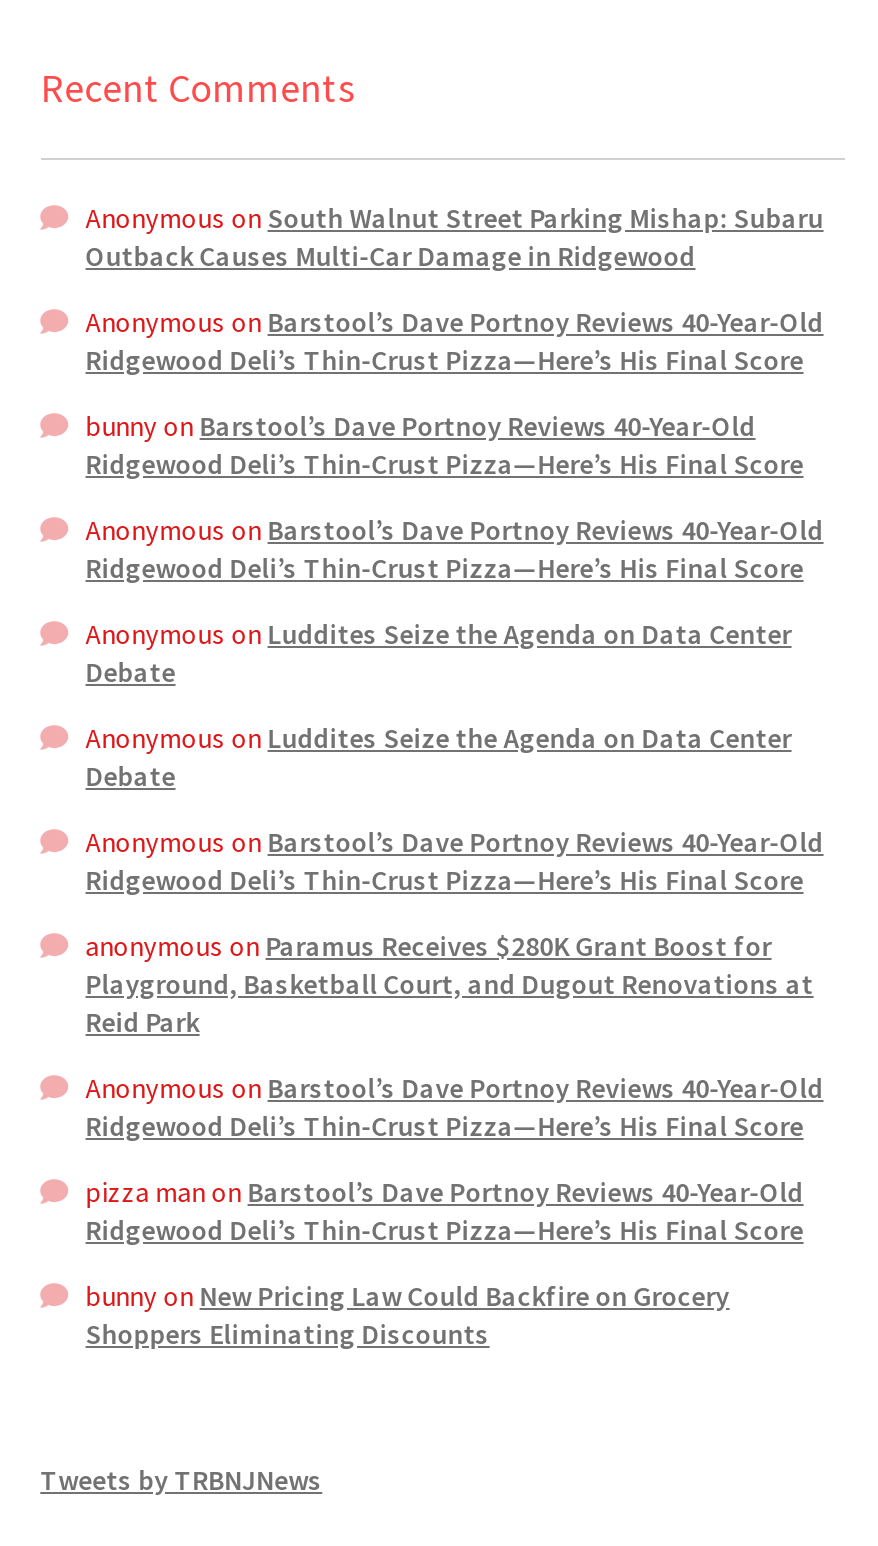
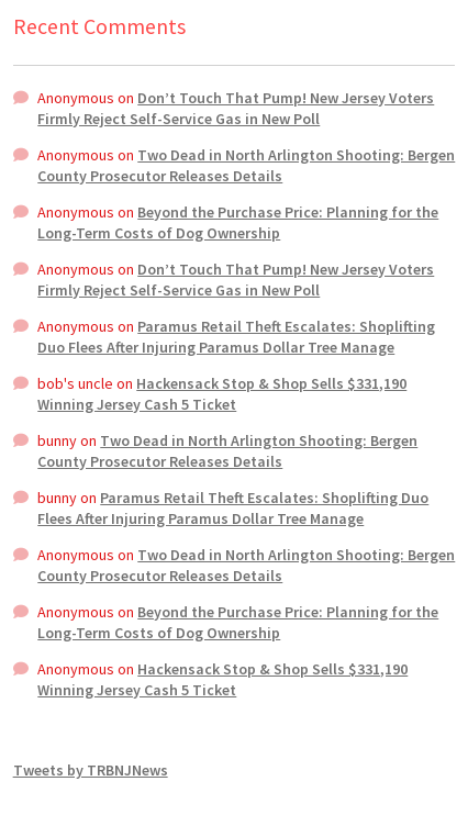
- Anonymous on South Walnut Street Parking Mishap: Subaru
- Outback Causes Multi-Car Damage in Ridgewood
+ Anonymous on Don’t Touch That Pump! New Jersey Voters
+ Firmly Reject Self-Service Gas in New Poll

- Anonymous on Barstool’s Dave Portnoy Reviews 40-Year-Old
- Ridgewood Deli’s Thin-Crust Pizza—Here’s His Final Score
+ Anonymous on Two Dead in North Arlington Shooting: Bergen
+ County Prosecutor Releases Details

- bunny on Barstool’s Dave Portnoy Reviews 40-Year-Old
- Ridgewood Deli’s Thin-Crust Pizza—Here’s His Final Score
+ Anonymous on Beyond the Purchase Price: Planning for the
+ Long-Term Costs of Dog Ownership

- Anonymous on Barstool’s Dave Portnoy Reviews 40-Year-Old
- Ridgewood Deli’s Thin-Crust Pizza—Here’s His Final Score
+ Anonymous on Don’t Touch That Pump! New Jersey Voters
+ Firmly Reject Self-Service Gas in New Poll

- Anonymous on Luddites Seize the Agenda on Data Center
- Debate
+ Anonymous on Paramus Retail Theft Escalates: Shoplifting
+ Duo Flees After Injuring Paramus Dollar Tree Manage

- Anonymous on Luddites Seize the Agenda on Data Center
- Debate
+ bob's uncle on Hackensack Stop & Shop Sells $331,190
+ Winning Jersey Cash 5 Ticket

- Anonymous on Barstool’s Dave Portnoy Reviews 40-Year-Old
- Ridgewood Deli’s Thin-Crust Pizza—Here’s His Final Score
+ bunny on Two Dead in North Arlington Shooting: Bergen
+ County Prosecutor Releases Details

- anonymous on Paramus Receives $280K Grant Boost for
- Playground, Basketball Court, and Dugout Renovations at
- Reid Park
+ bunny on Paramus Retail Theft Escalates: Shoplifting Duo
+ Flees After Injuring Paramus Dollar Tree Manage

- Anonymous on Barstool’s Dave Portnoy Reviews 40-Year-Old
- Ridgewood Deli’s Thin-Crust Pizza—Here’s His Final Score
+ Anonymous on Two Dead in North Arlington Shooting: Bergen
+ County Prosecutor Releases Details

- pizza man on Barstool’s Dave Portnoy Reviews 40-Year-Old
- Ridgewood Deli’s Thin-Crust Pizza—Here’s His Final Score
+ Anonymous on Beyond the Purchase Price: Planning for the
+ Long-Term Costs of Dog Ownership

- bunny on New Pricing Law Could Backfire on Grocery
- Shoppers Eliminating Discounts
+ Anonymous on Hackensack Stop & Shop Sells $331,190
+ Winning Jersey Cash 5 Ticket
